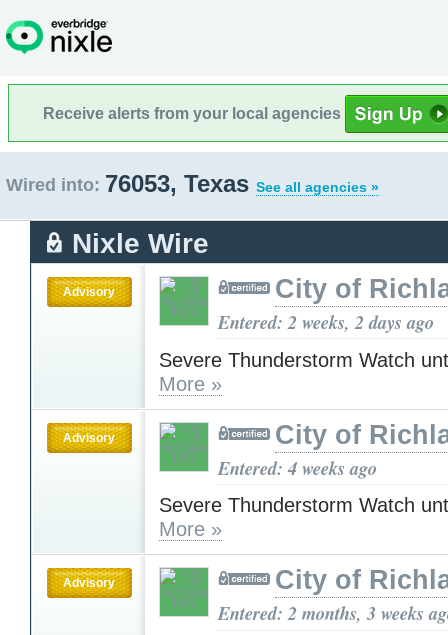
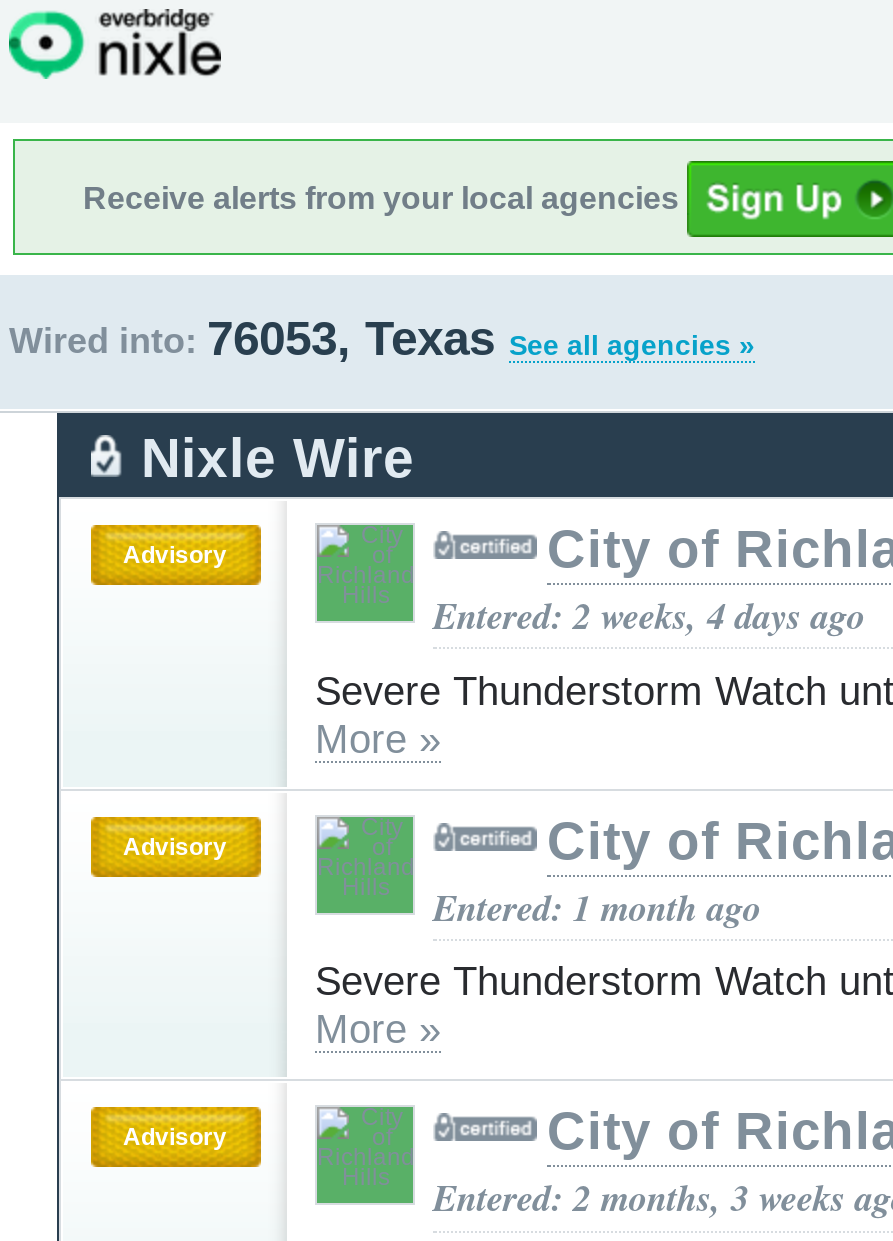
- Entered: 2 weeks, 2 days ago
+ Entered: 2 weeks, 4 days ago

- Entered: 4 weeks ago
+ Entered: 1 month ago
